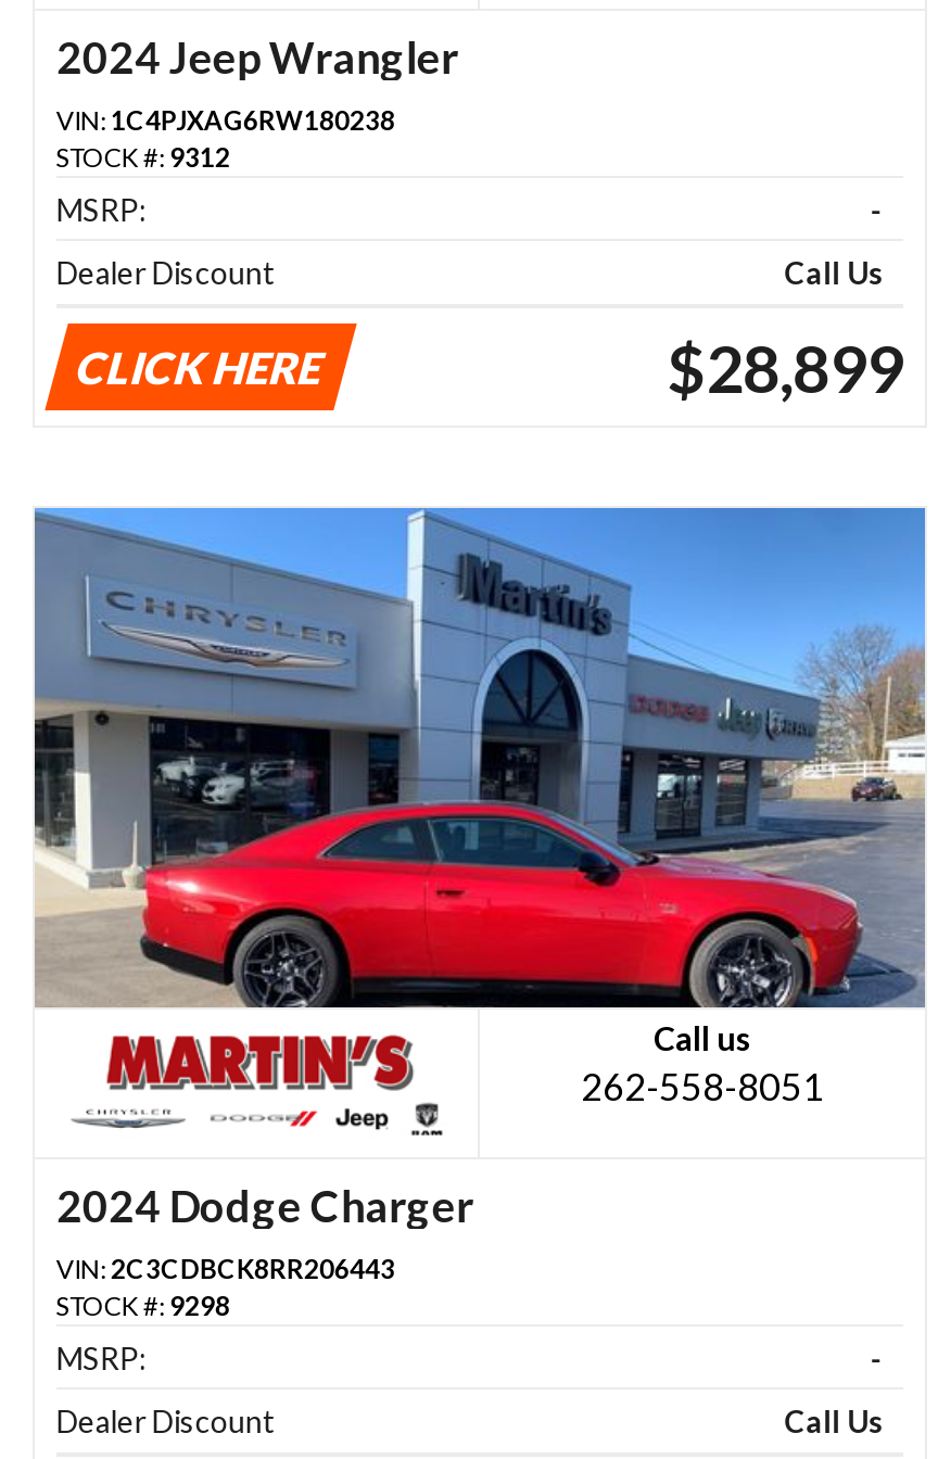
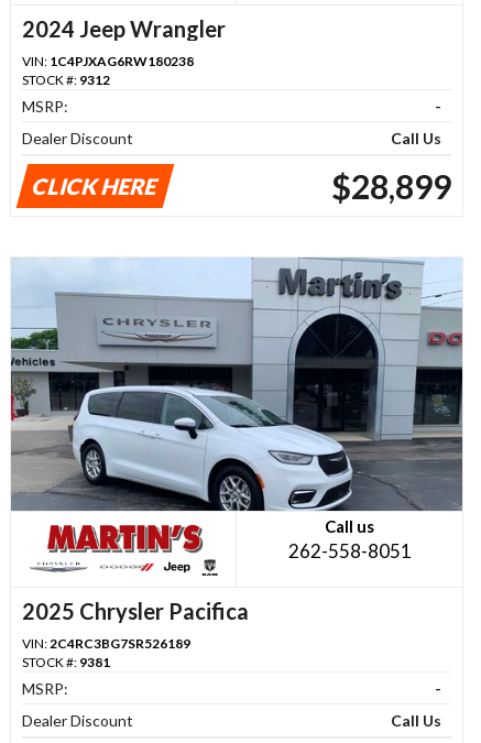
- [image]
+ [image]

- 2024 Dodge Charger
- VIN: 2C3CDBCK8RR206443
- STOCK #: 9298
+ 2025 Chrysler Pacifica
+ VIN: 2C4RC3BG7SR526189
+ STOCK #: 9381
